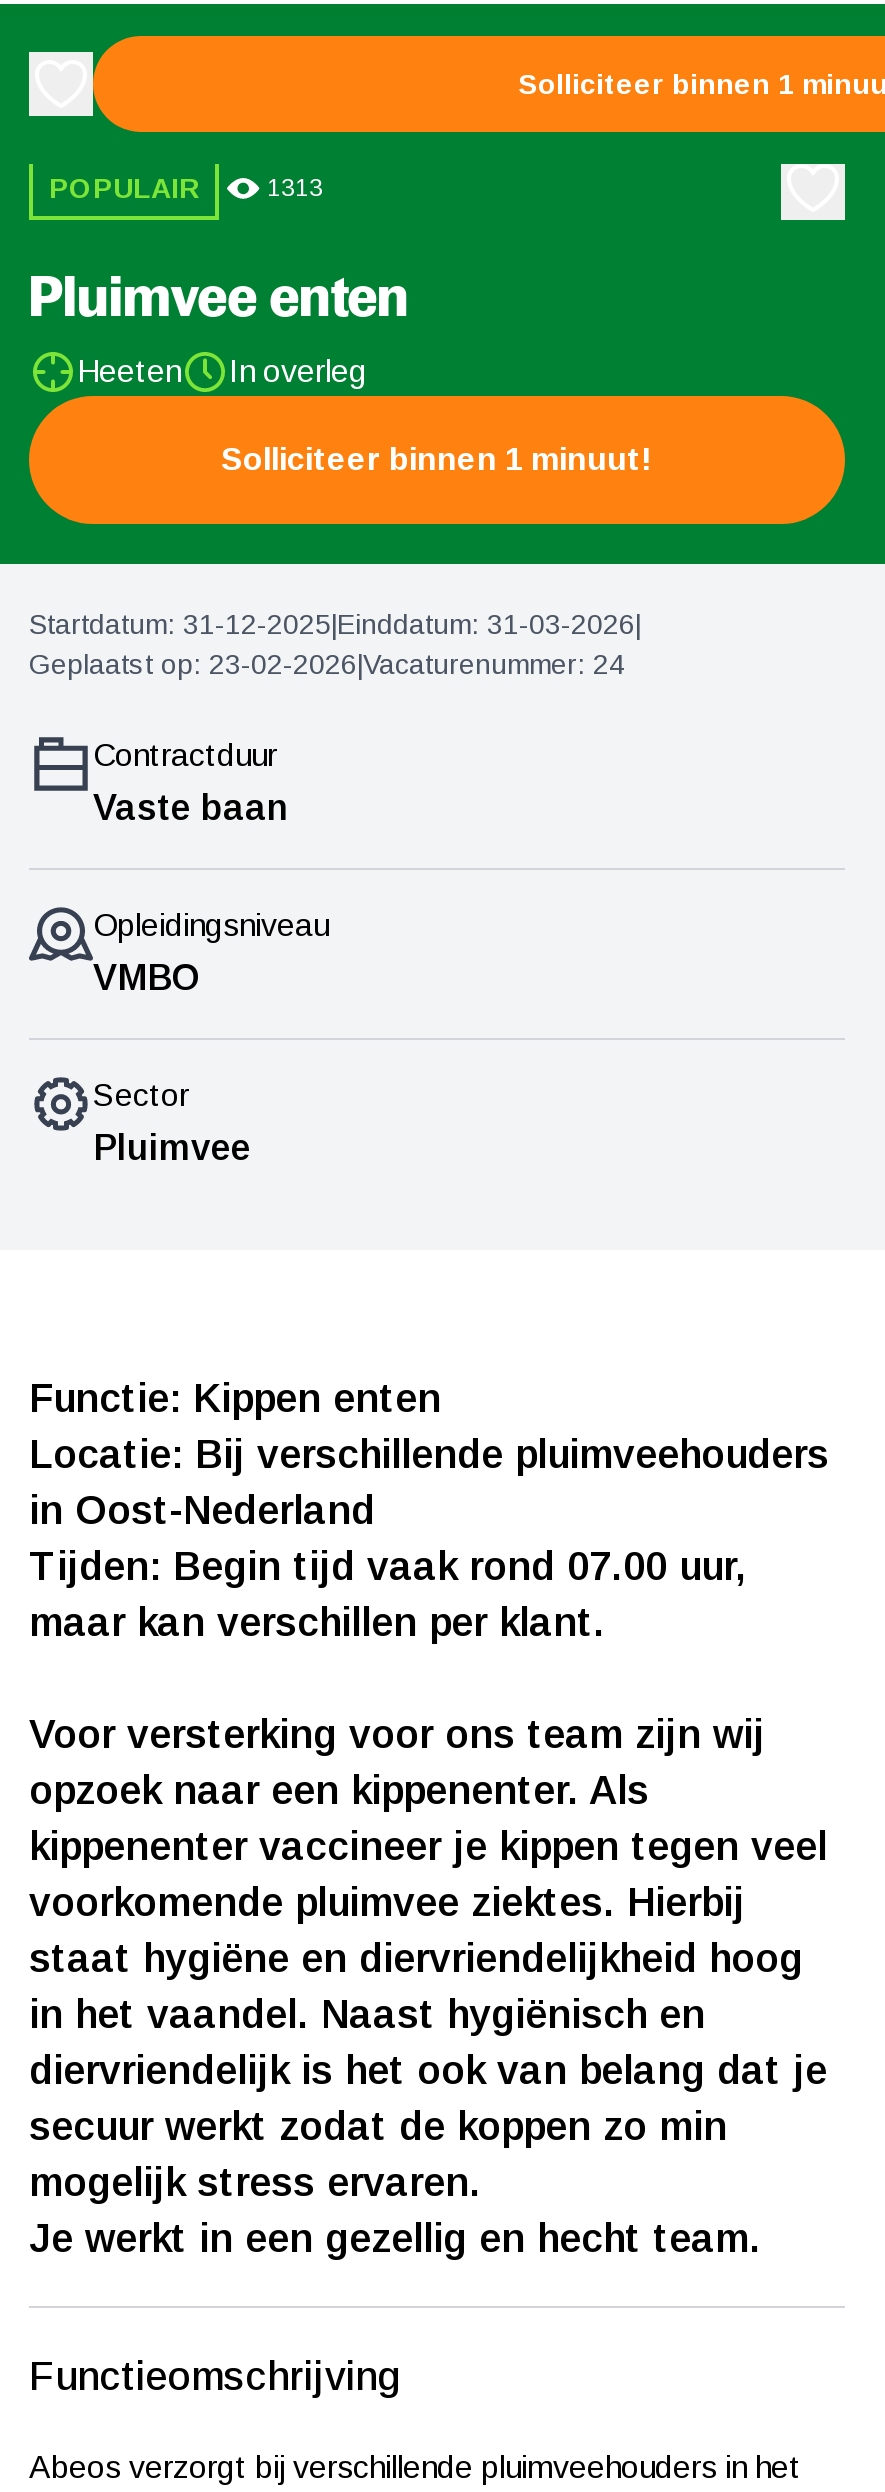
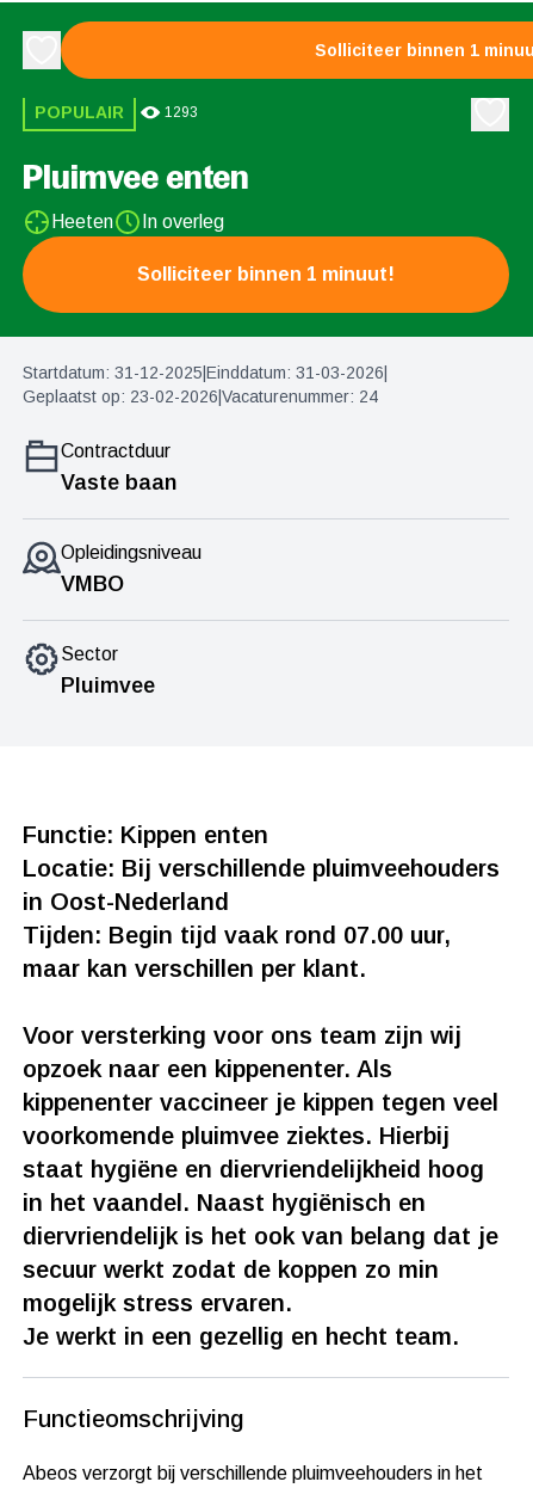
- 1313
+ 1293
